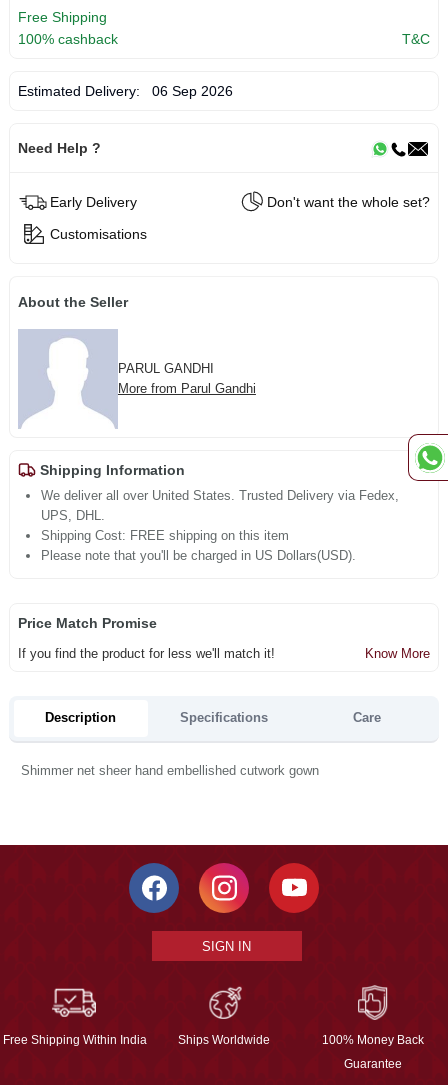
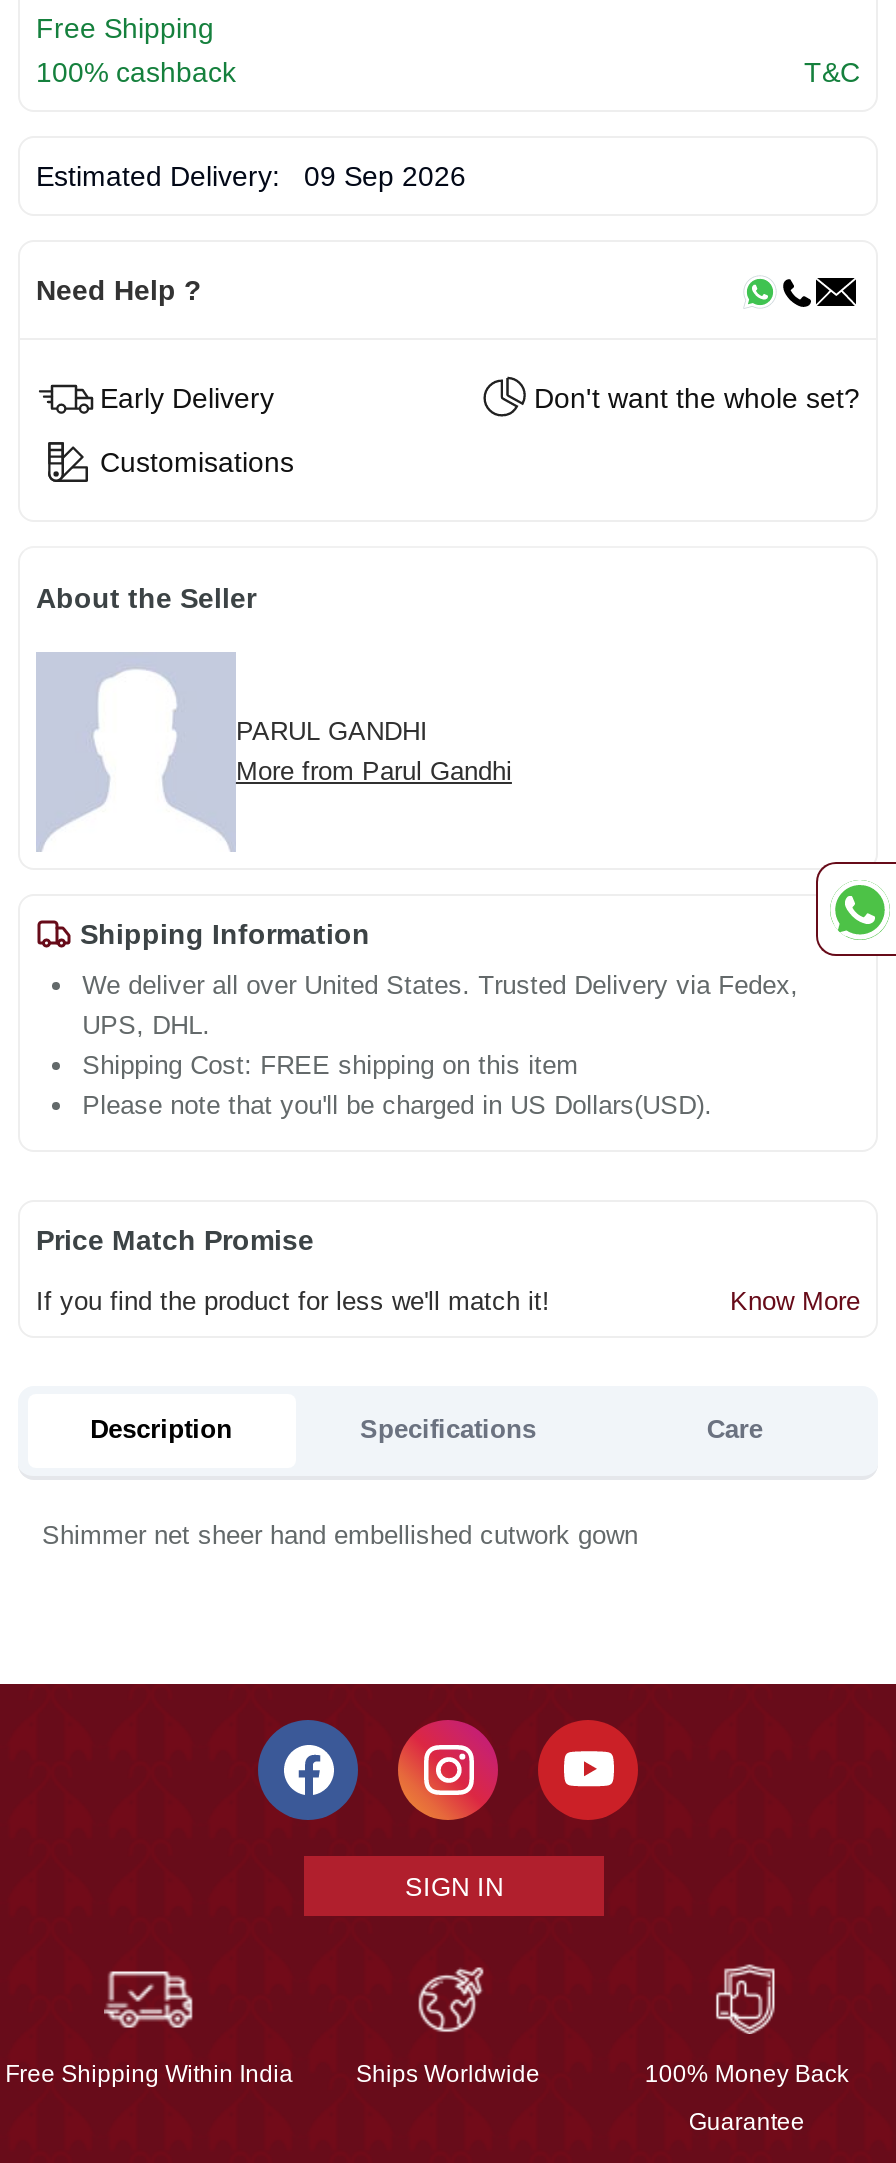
- Estimated Delivery: 06 Sep 2026
+ Estimated Delivery: 09 Sep 2026
